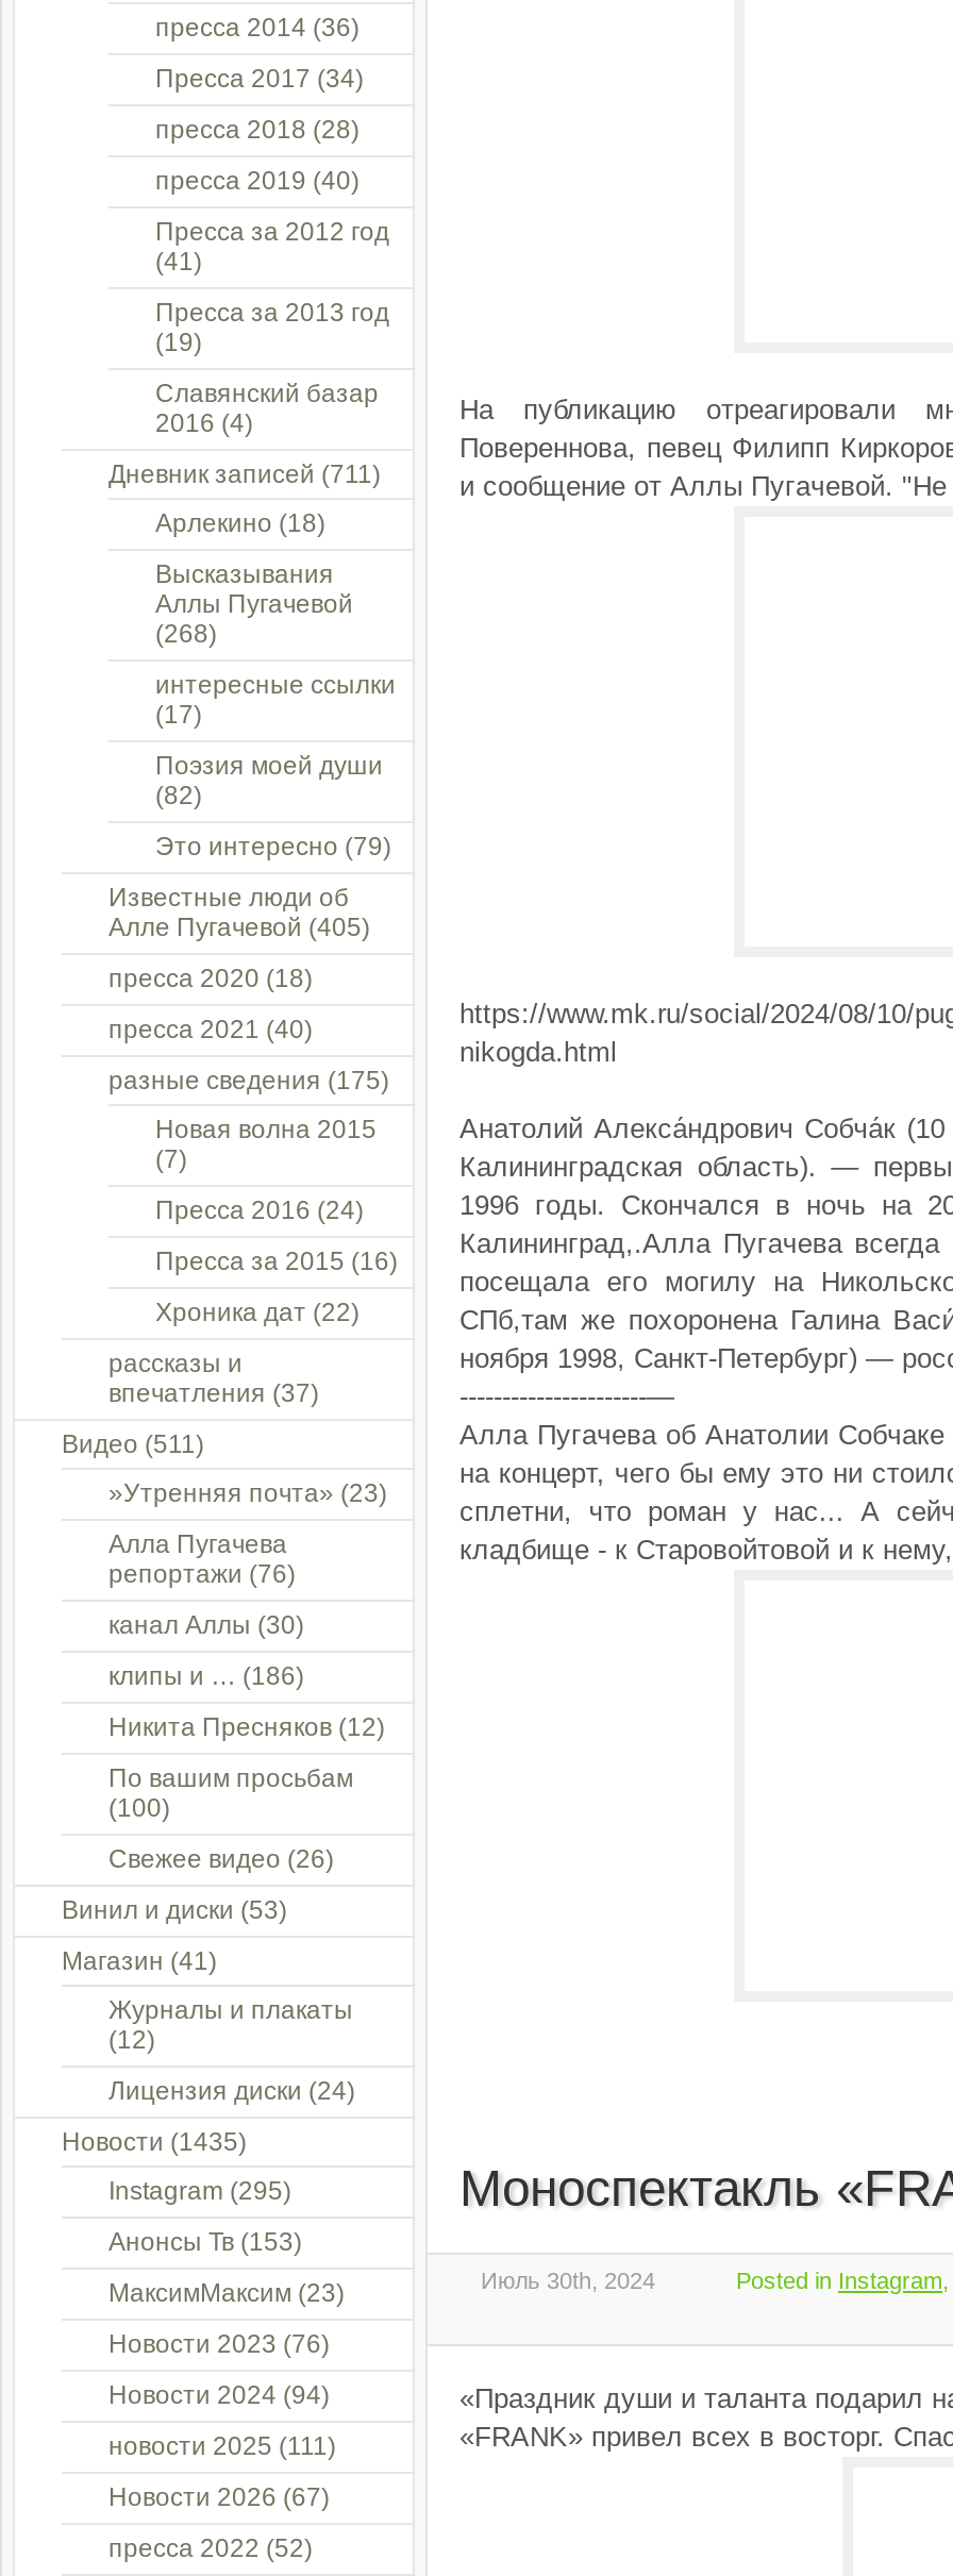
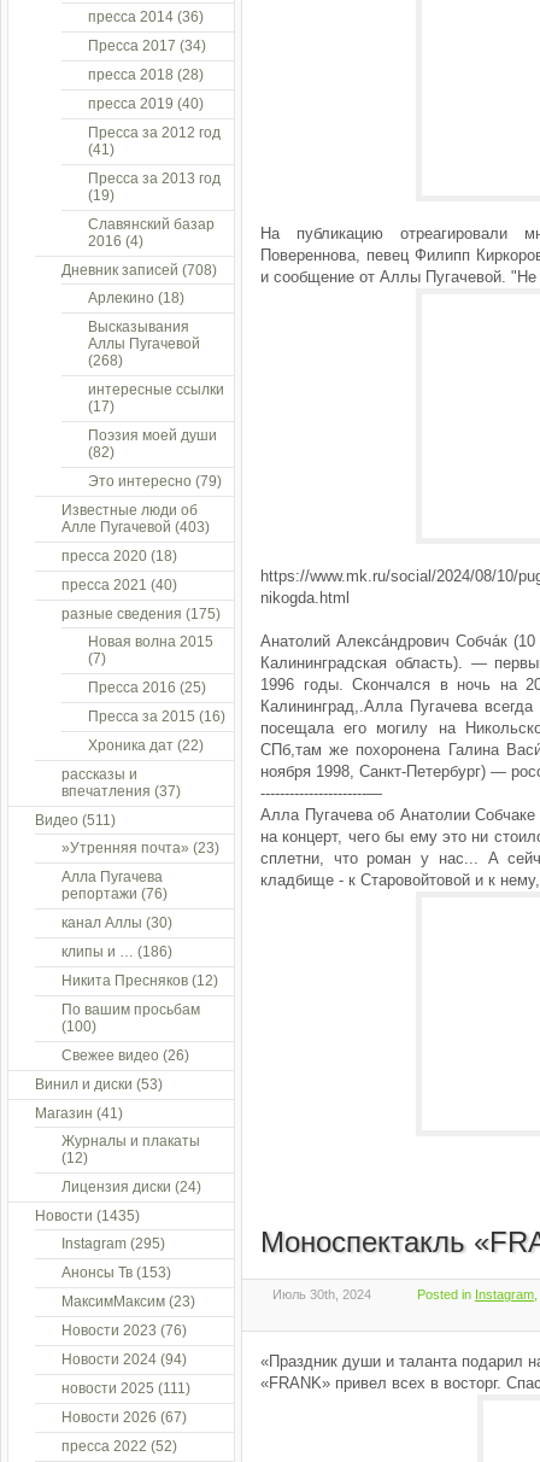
- Дневник записей (711)
+ Дневник записей (708)

- Алле Пугачевой (405)
+ Алле Пугачевой (403)

- Пресса 2016 (24)
+ Пресса 2016 (25)
